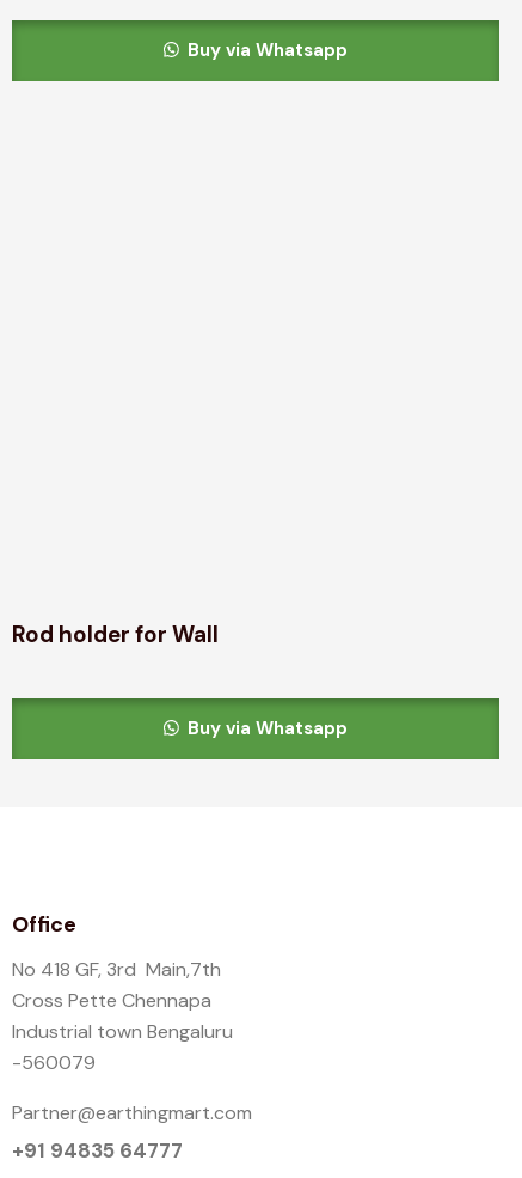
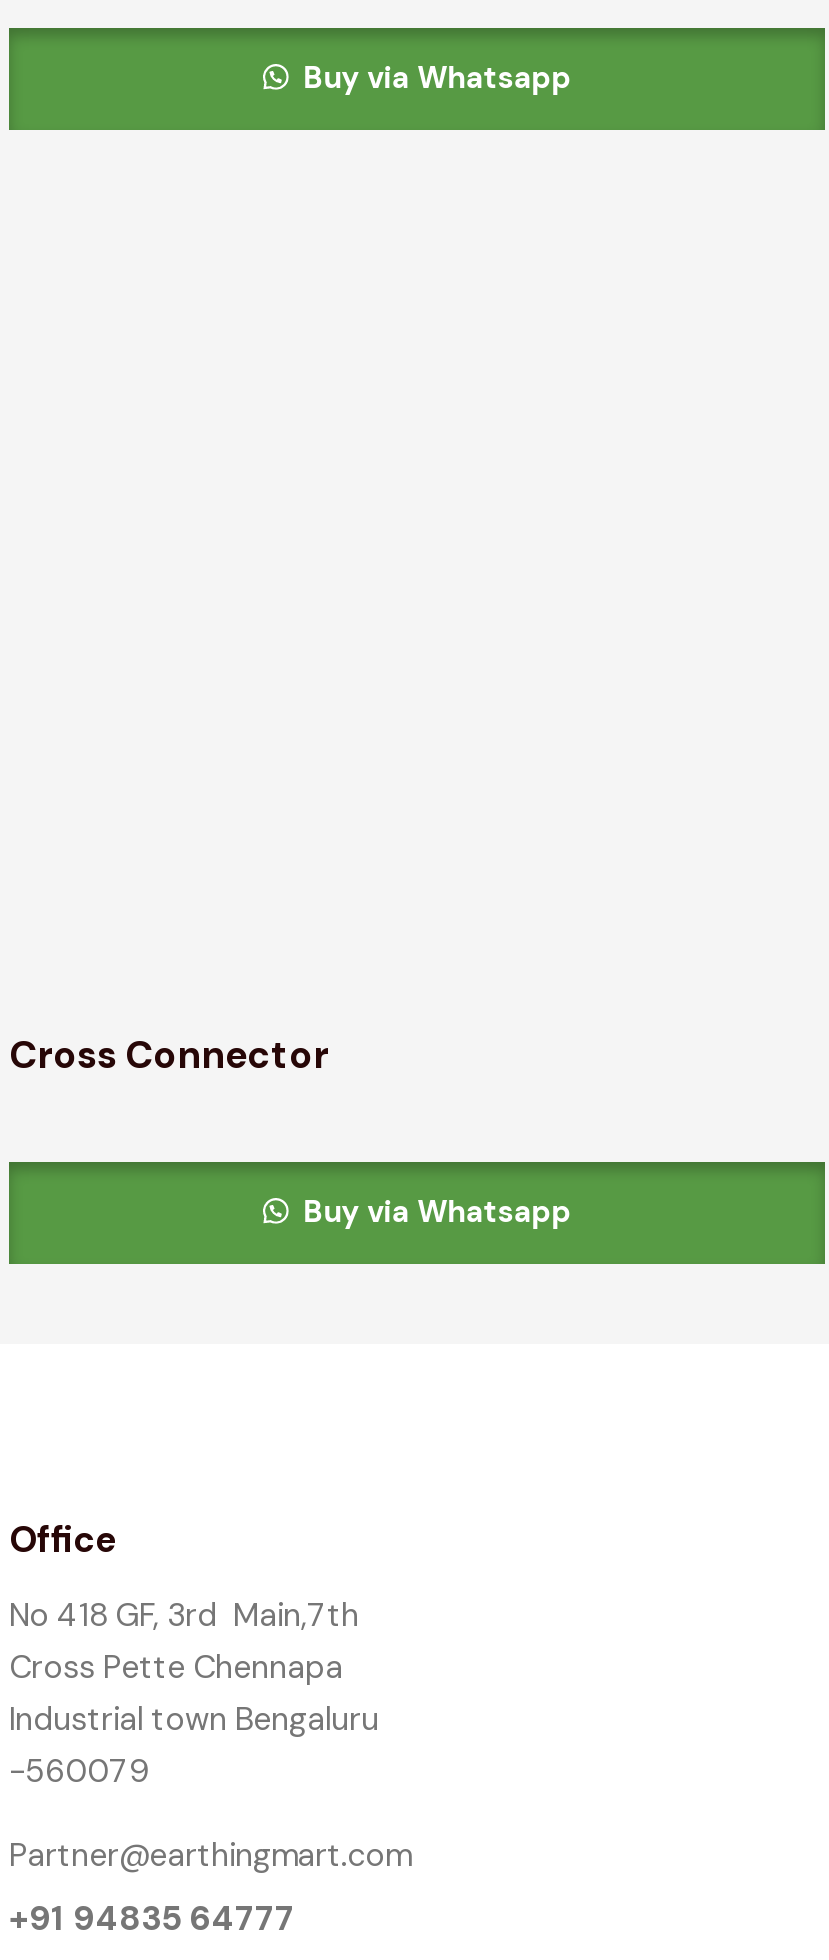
- Rod holder for Wall
+ Cross Connector
